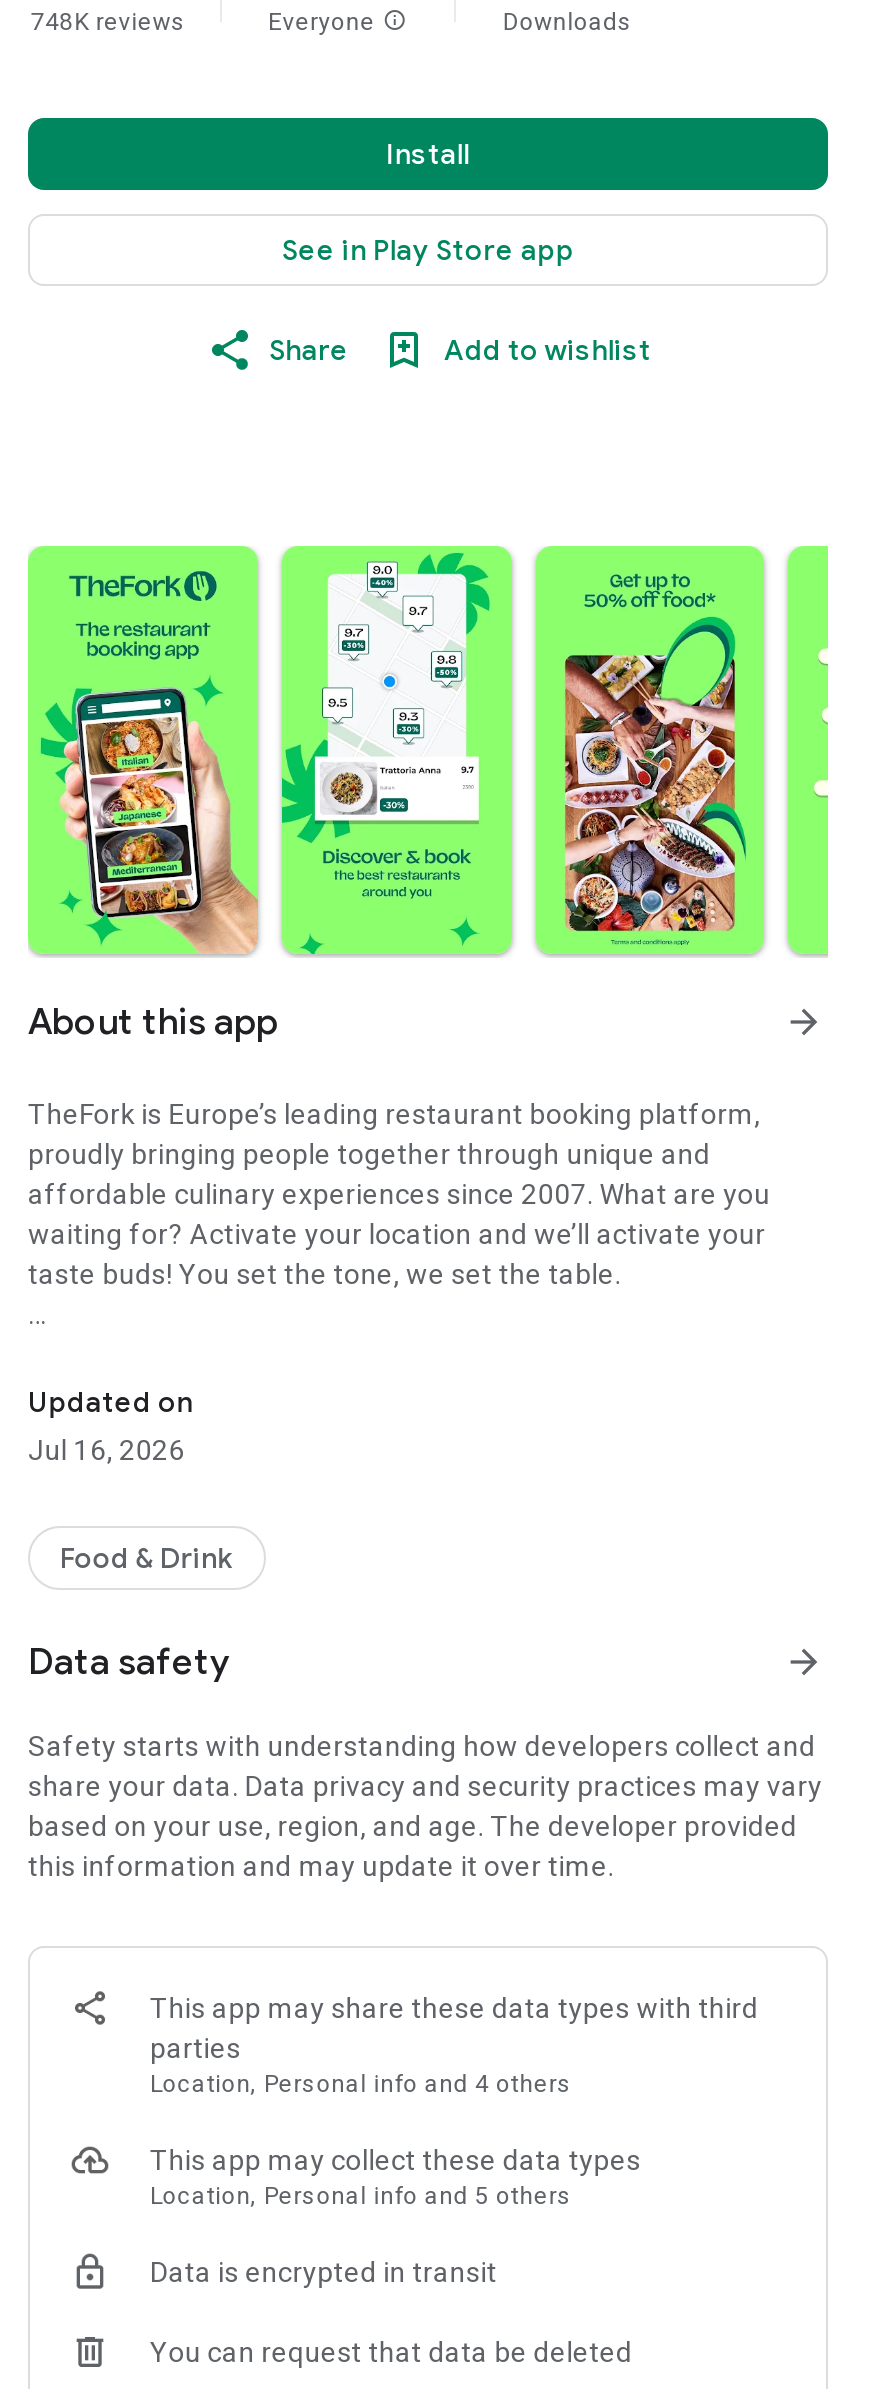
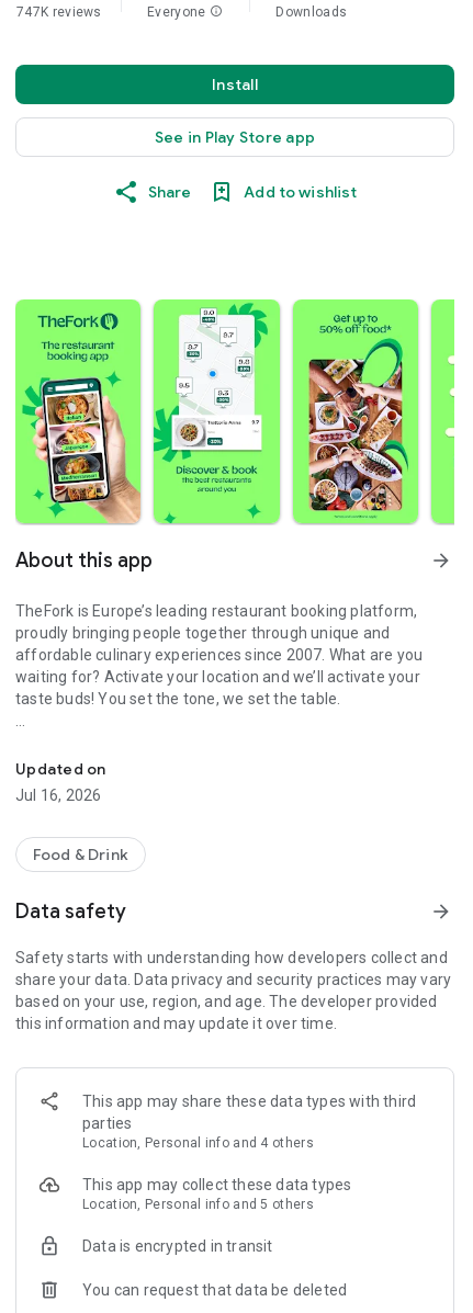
- 748K reviews
+ 747K reviews
